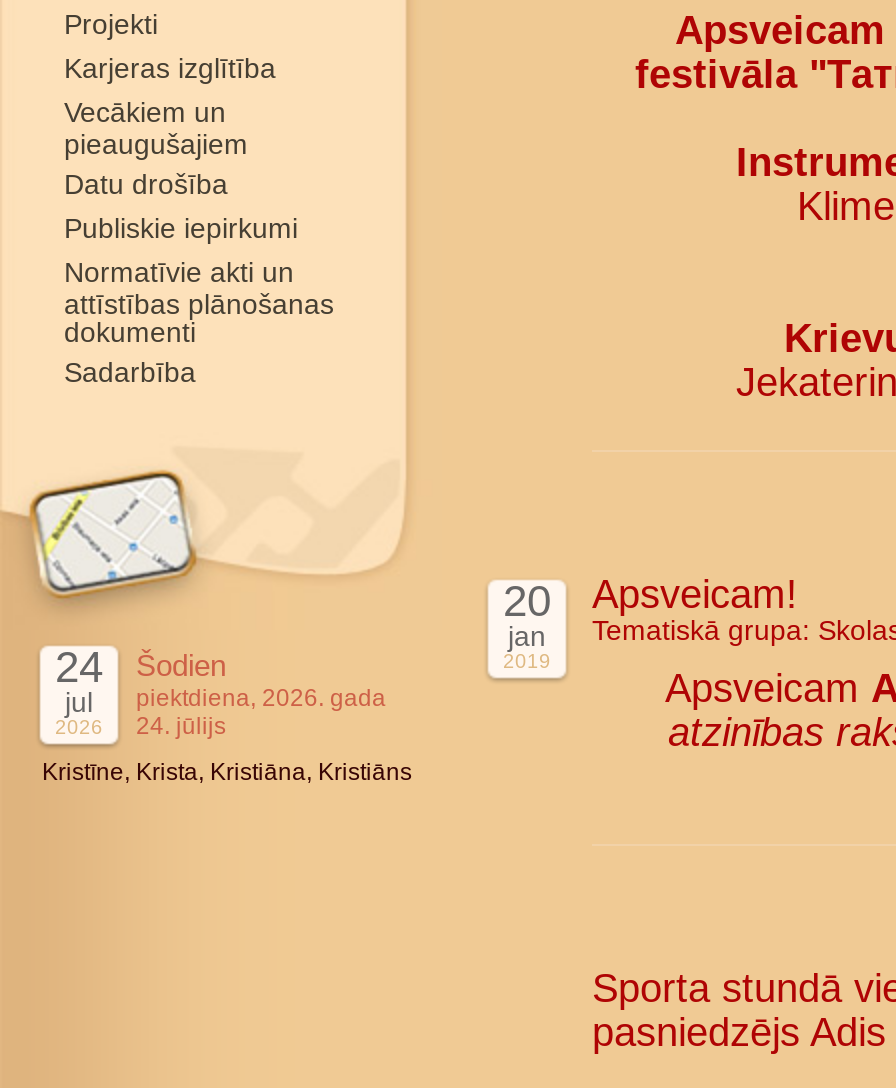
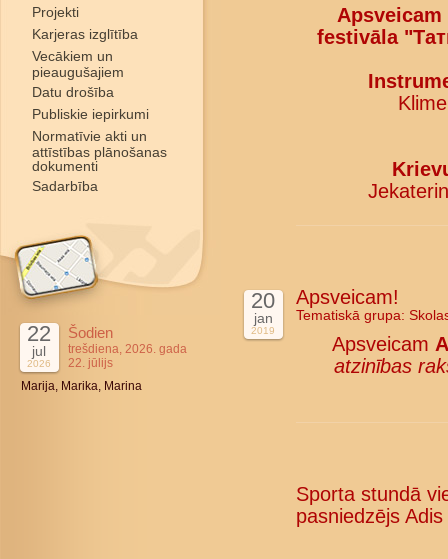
- 24 Šodien
+ 22 Šodien

- piektdiena, 2026. gada
- 24. jūlijs
+ trešdiena, 2026. gada
+ 22. jūlijs

- Kristīne, Krista, Kristiāna, Kristiāns
+ Marija, Marika, Marina
